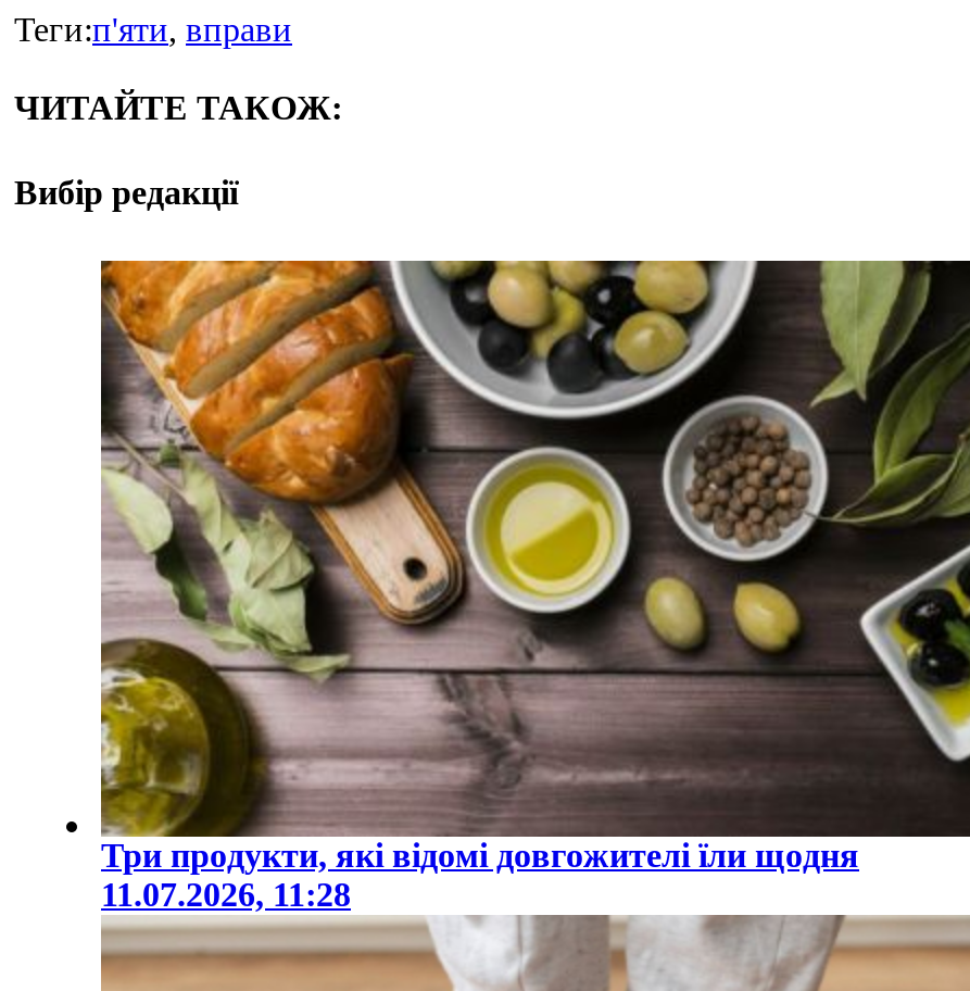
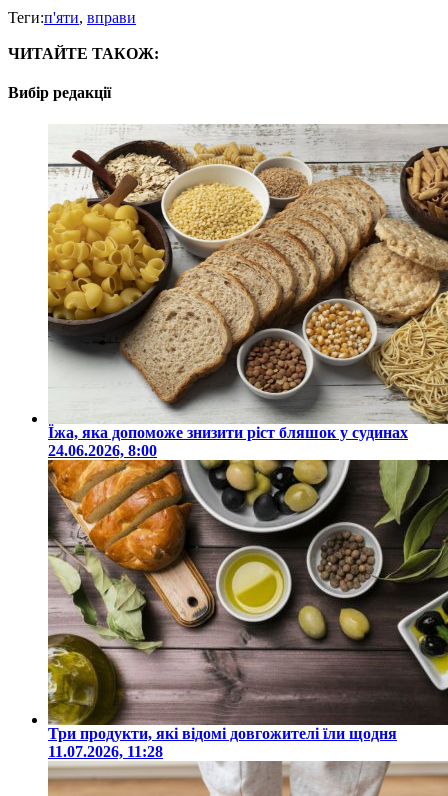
+ [image]
+ Їжа, яка допоможе знизити ріст бляшок у судинах
+ 24.06.2026, 8:00
